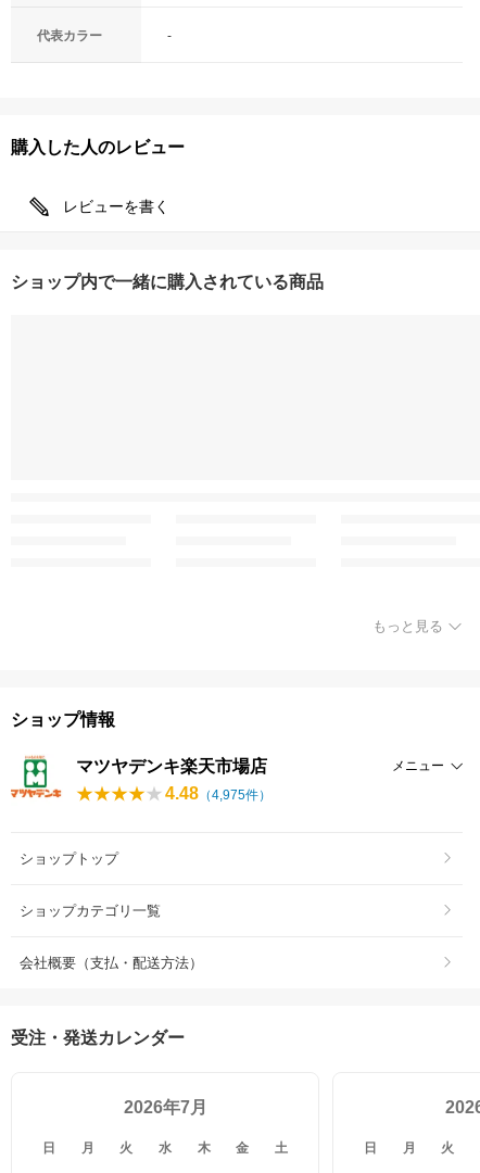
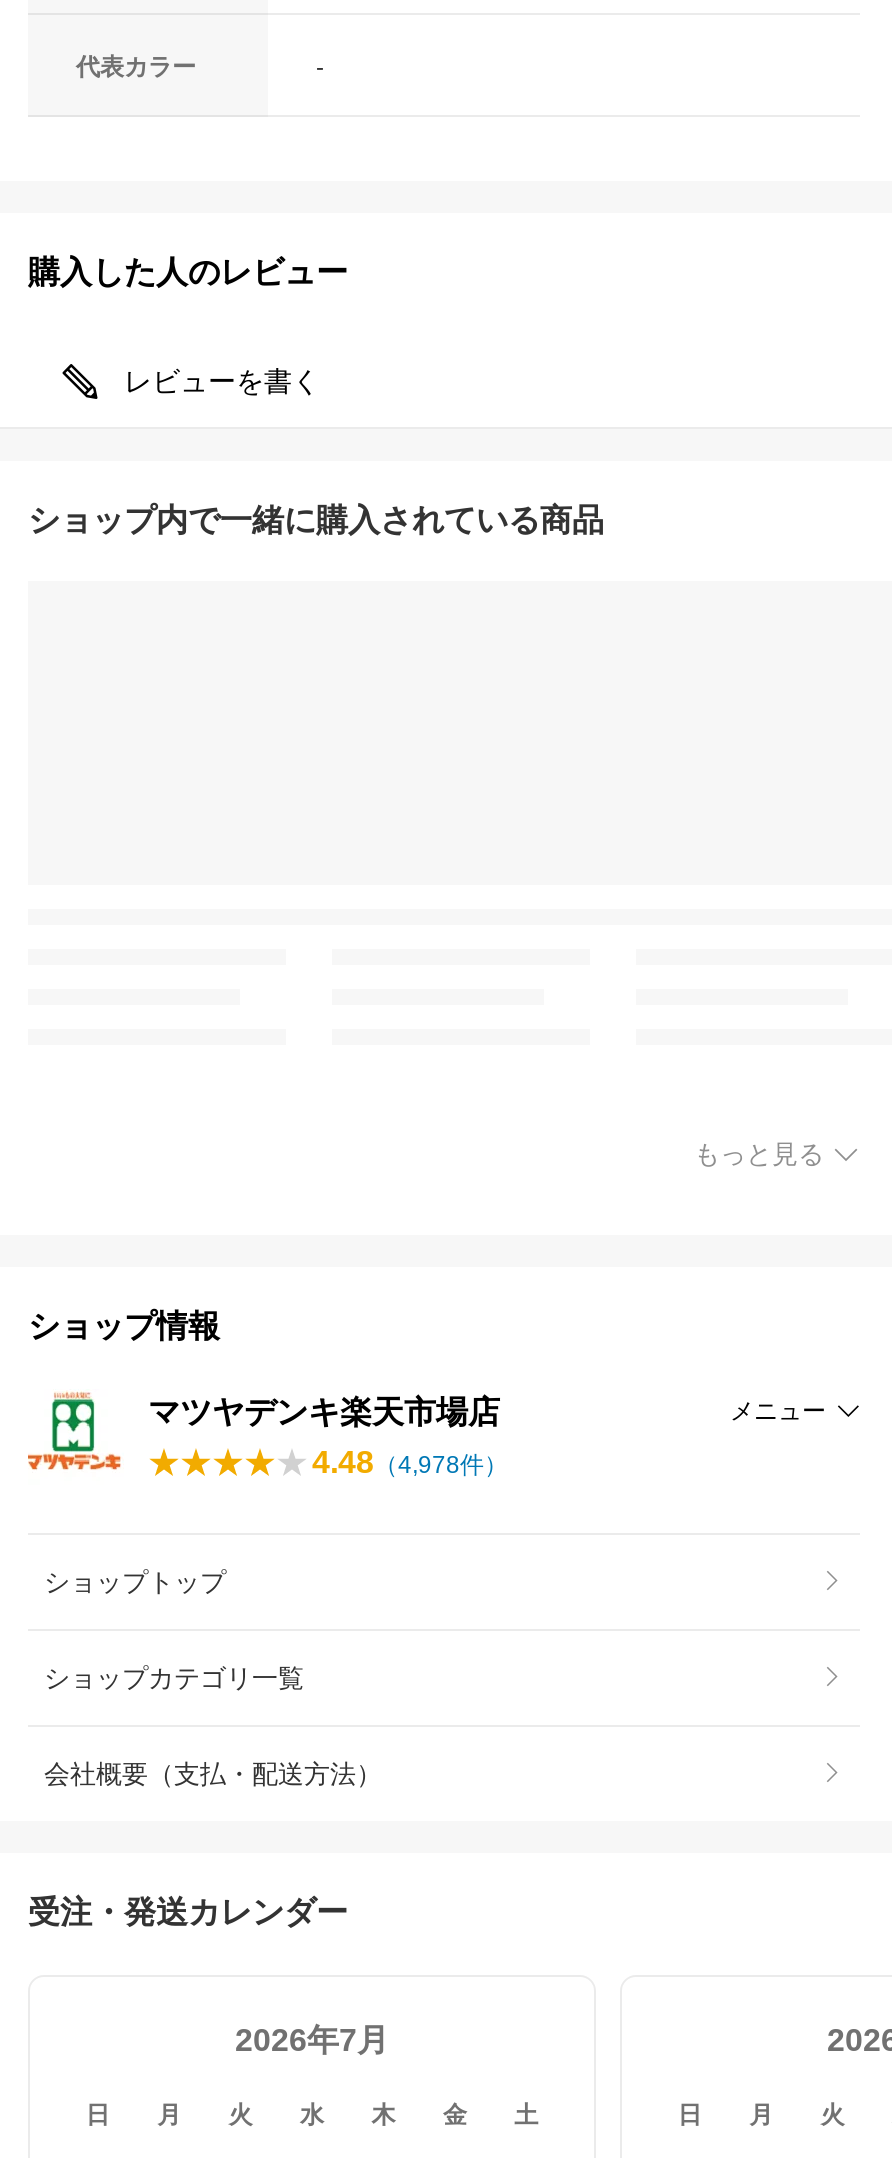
- 4.48（4,975件）
+ 4.48（4,978件）
